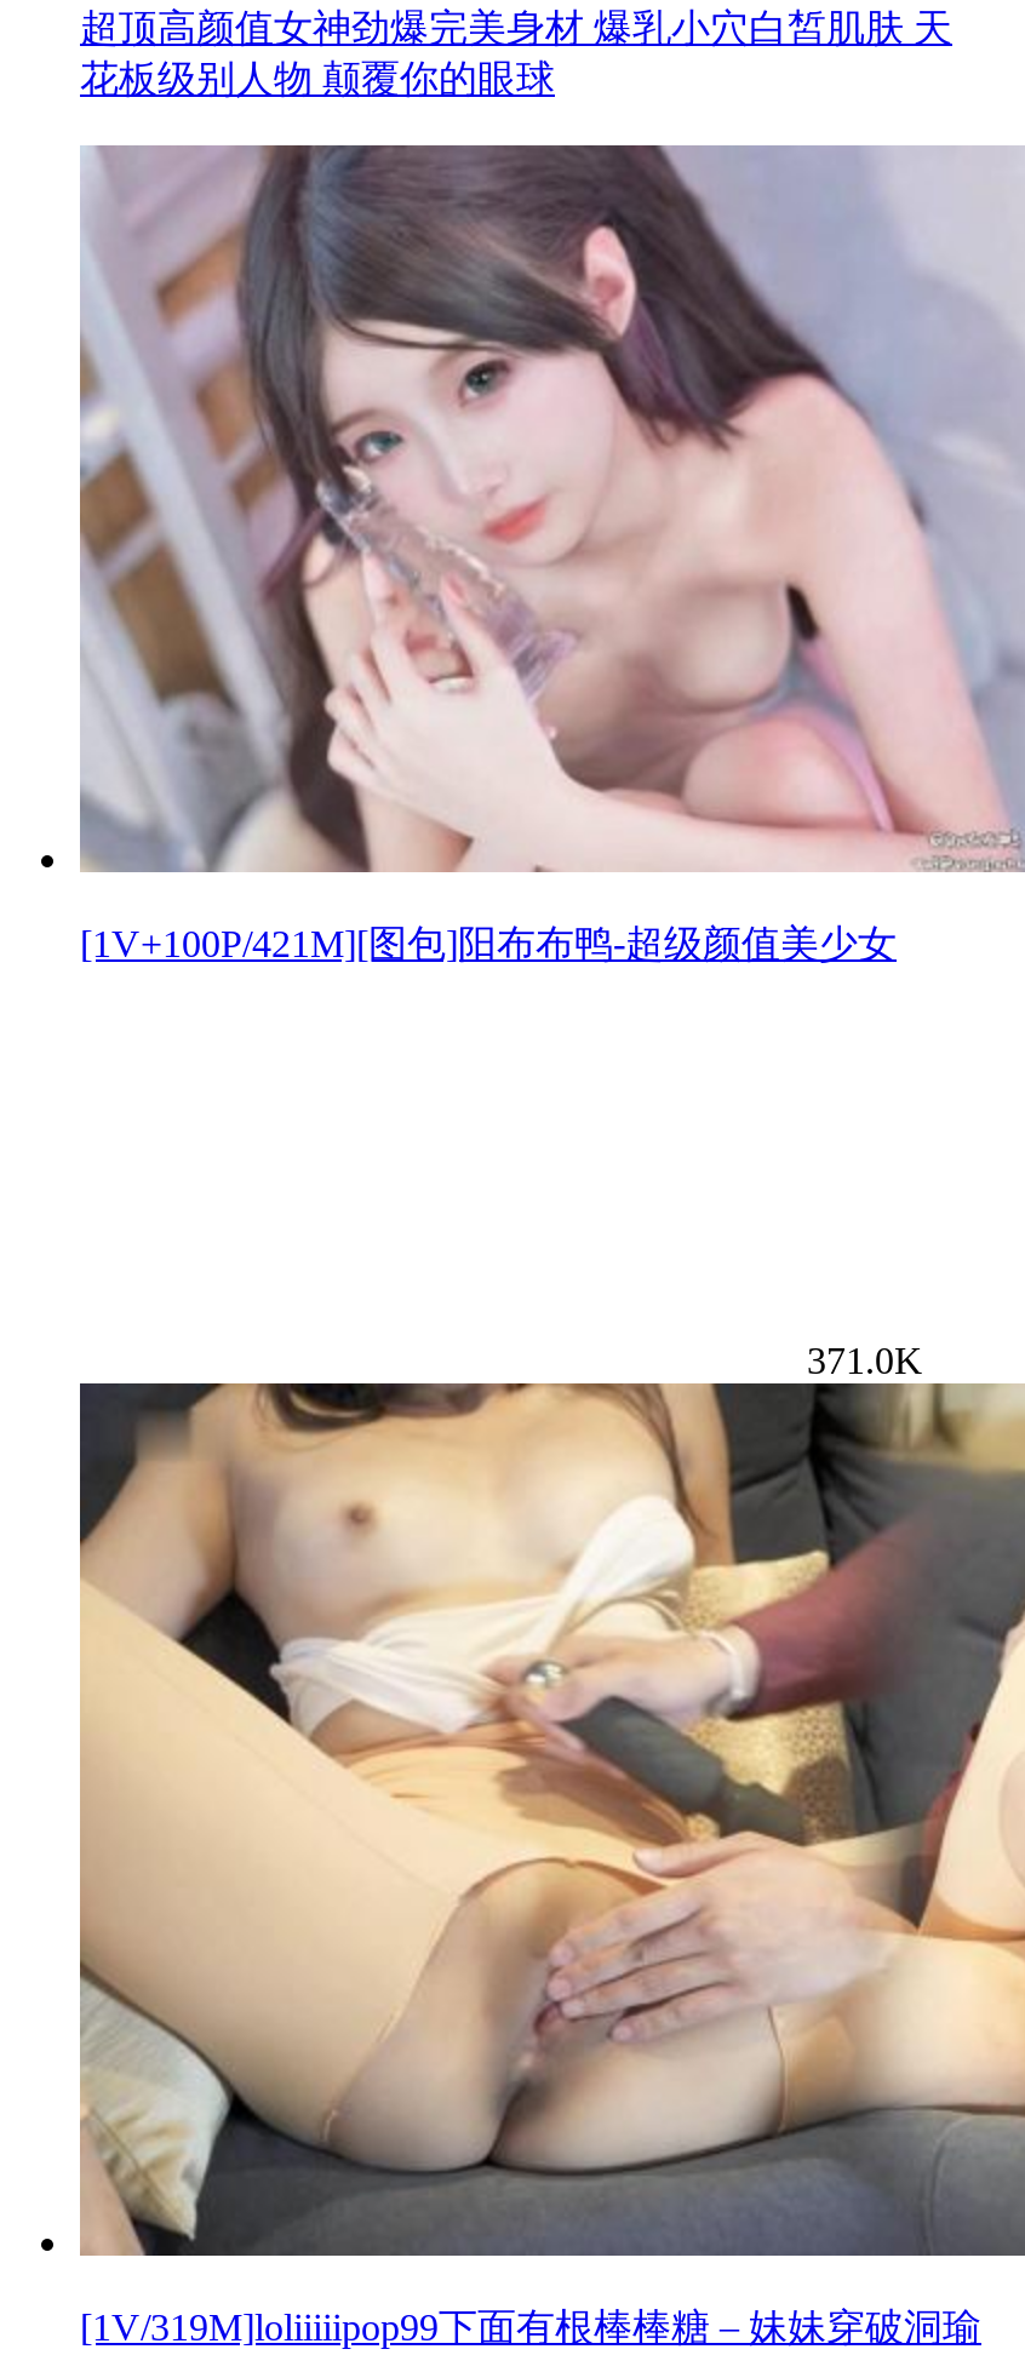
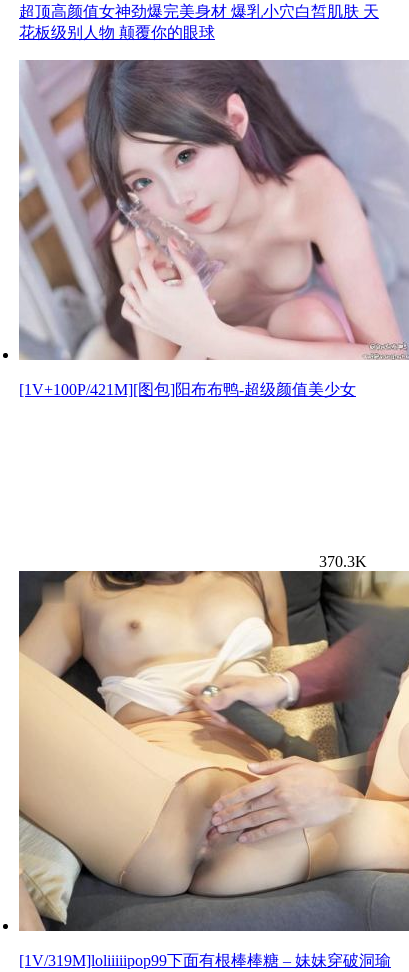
- 371.0K
+ 370.3K
